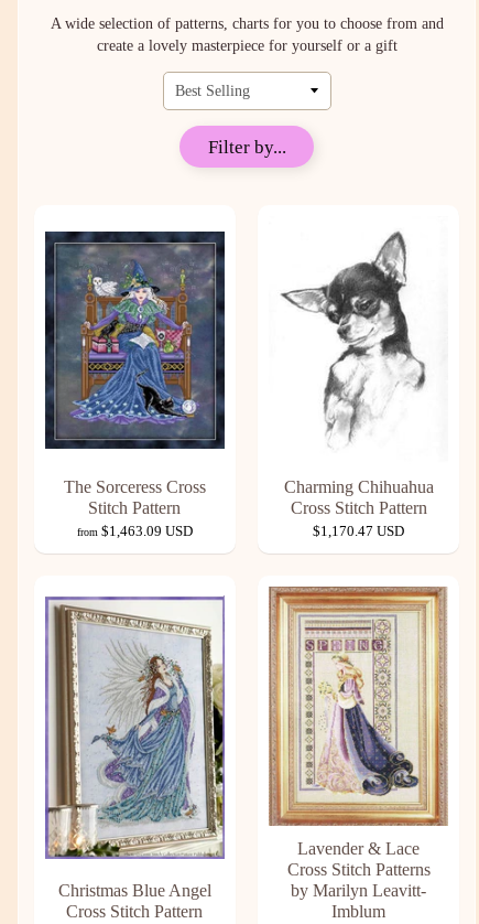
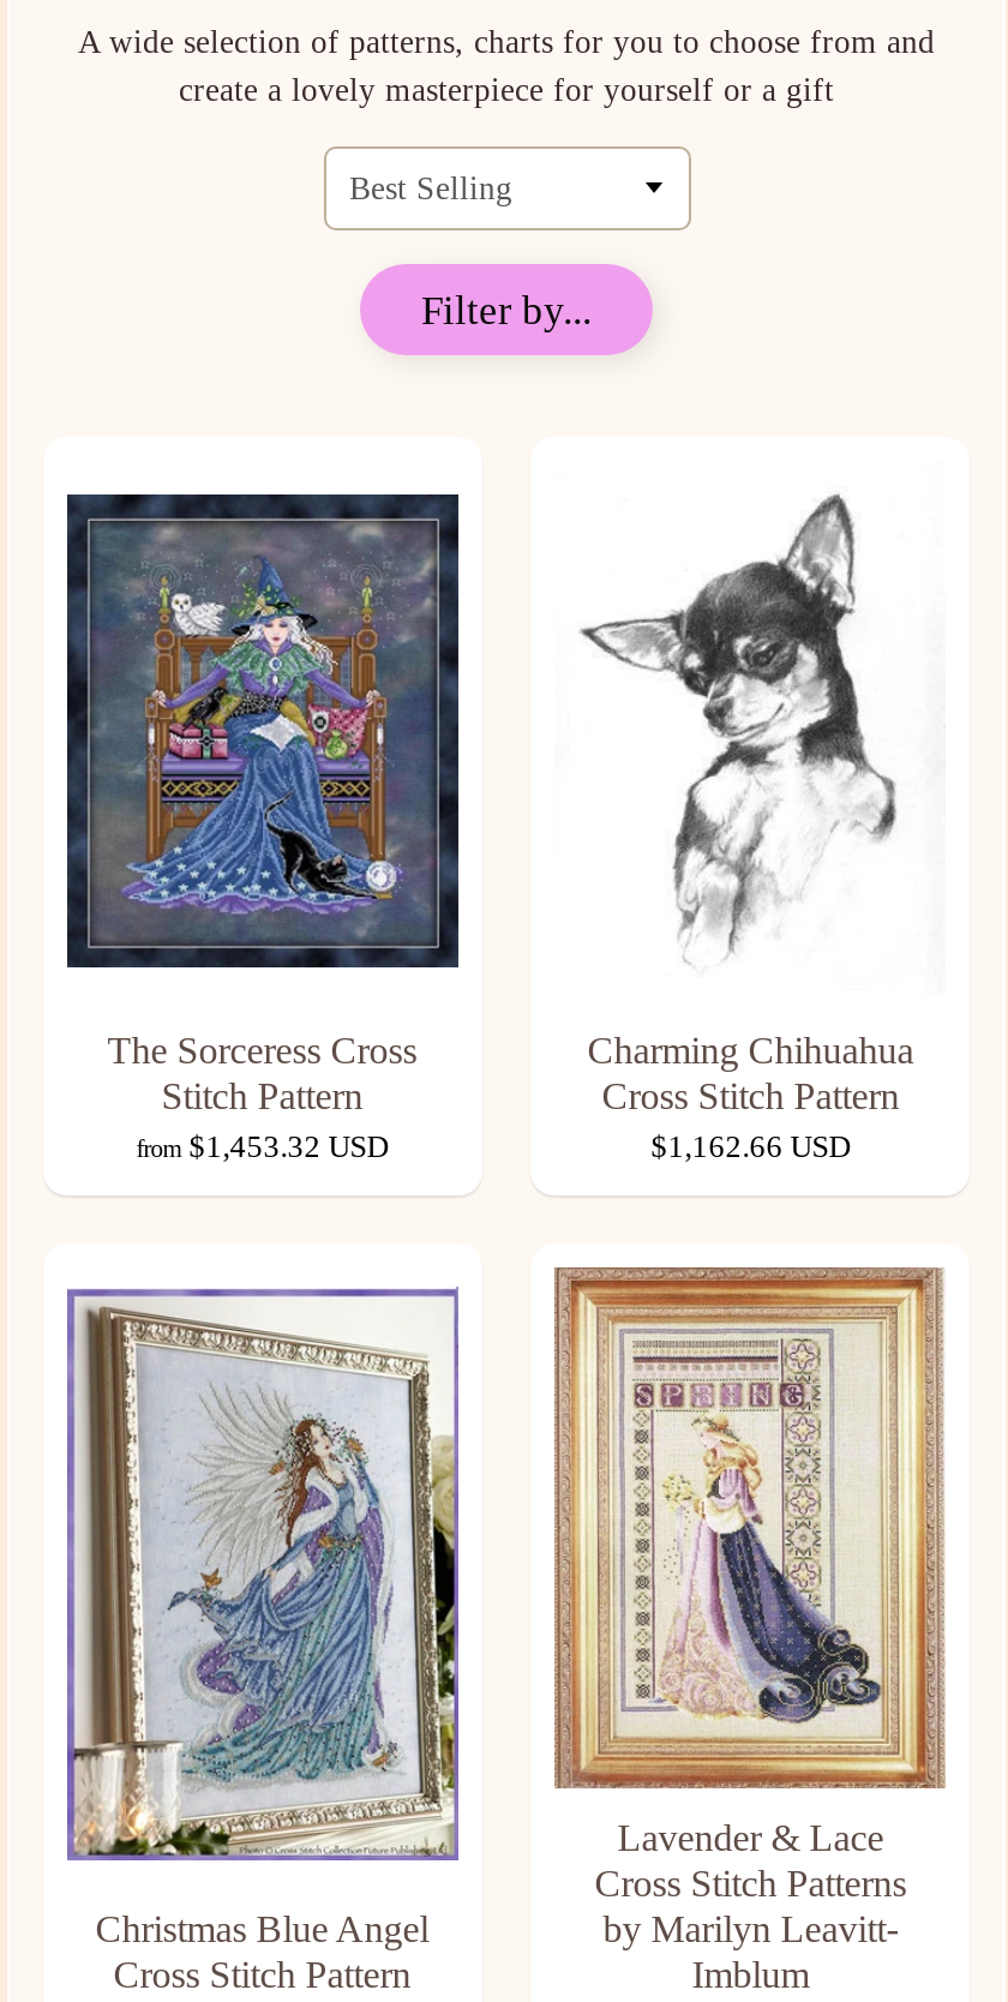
- from $1,463.09 USD
+ from $1,453.32 USD

- $1,170.47 USD
+ $1,162.66 USD
